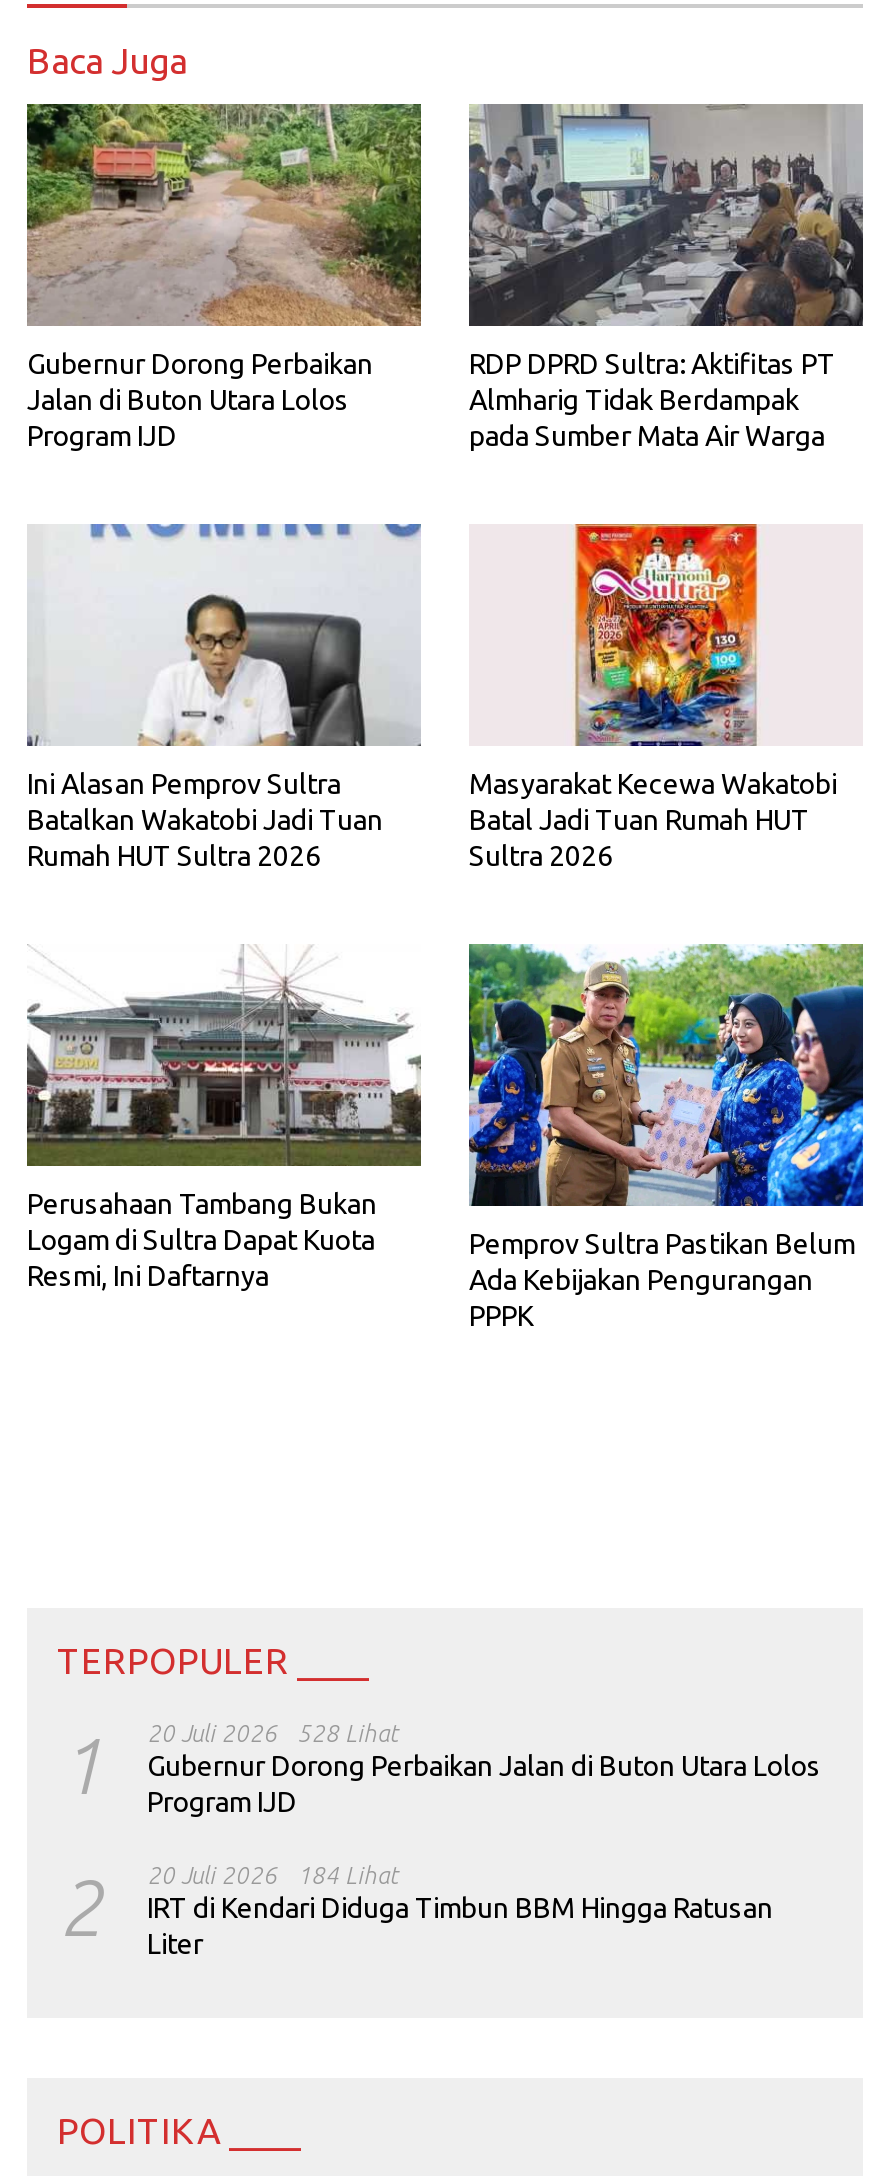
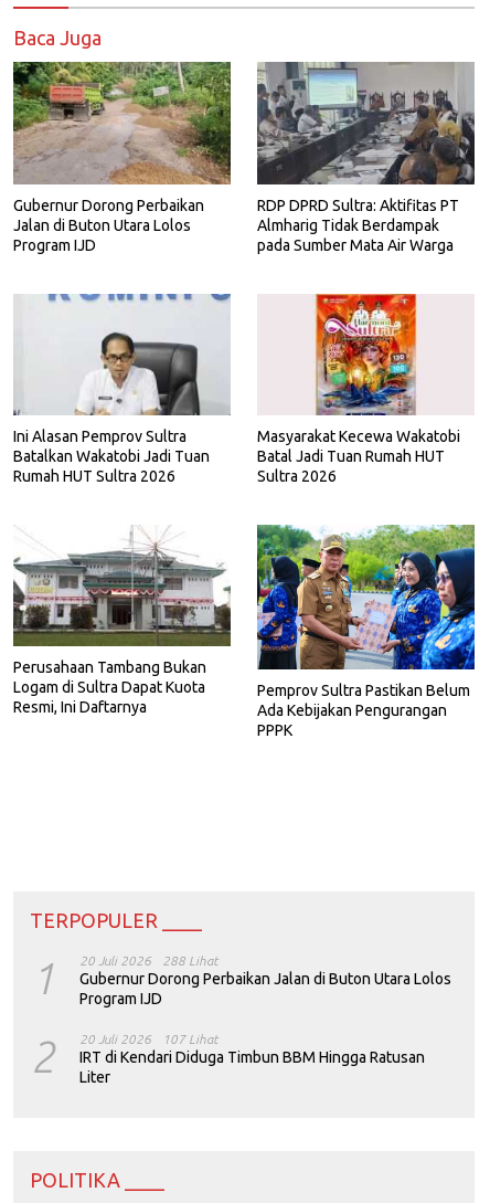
- 1 20 Juli 2026 Gubernur Dorong Perbaikan Jalan di Buton Utara Lolos Program IJD 528 Lihat
+ 1 20 Juli 2026 Gubernur Dorong Perbaikan Jalan di Buton Utara Lolos Program IJD 288 Lihat

- 2 20 Juli 2026 IRT di Kendari Diduga Timbun BBM Hingga Ratusan Liter 184 Lihat
+ 2 20 Juli 2026 IRT di Kendari Diduga Timbun BBM Hingga Ratusan Liter 107 Lihat
